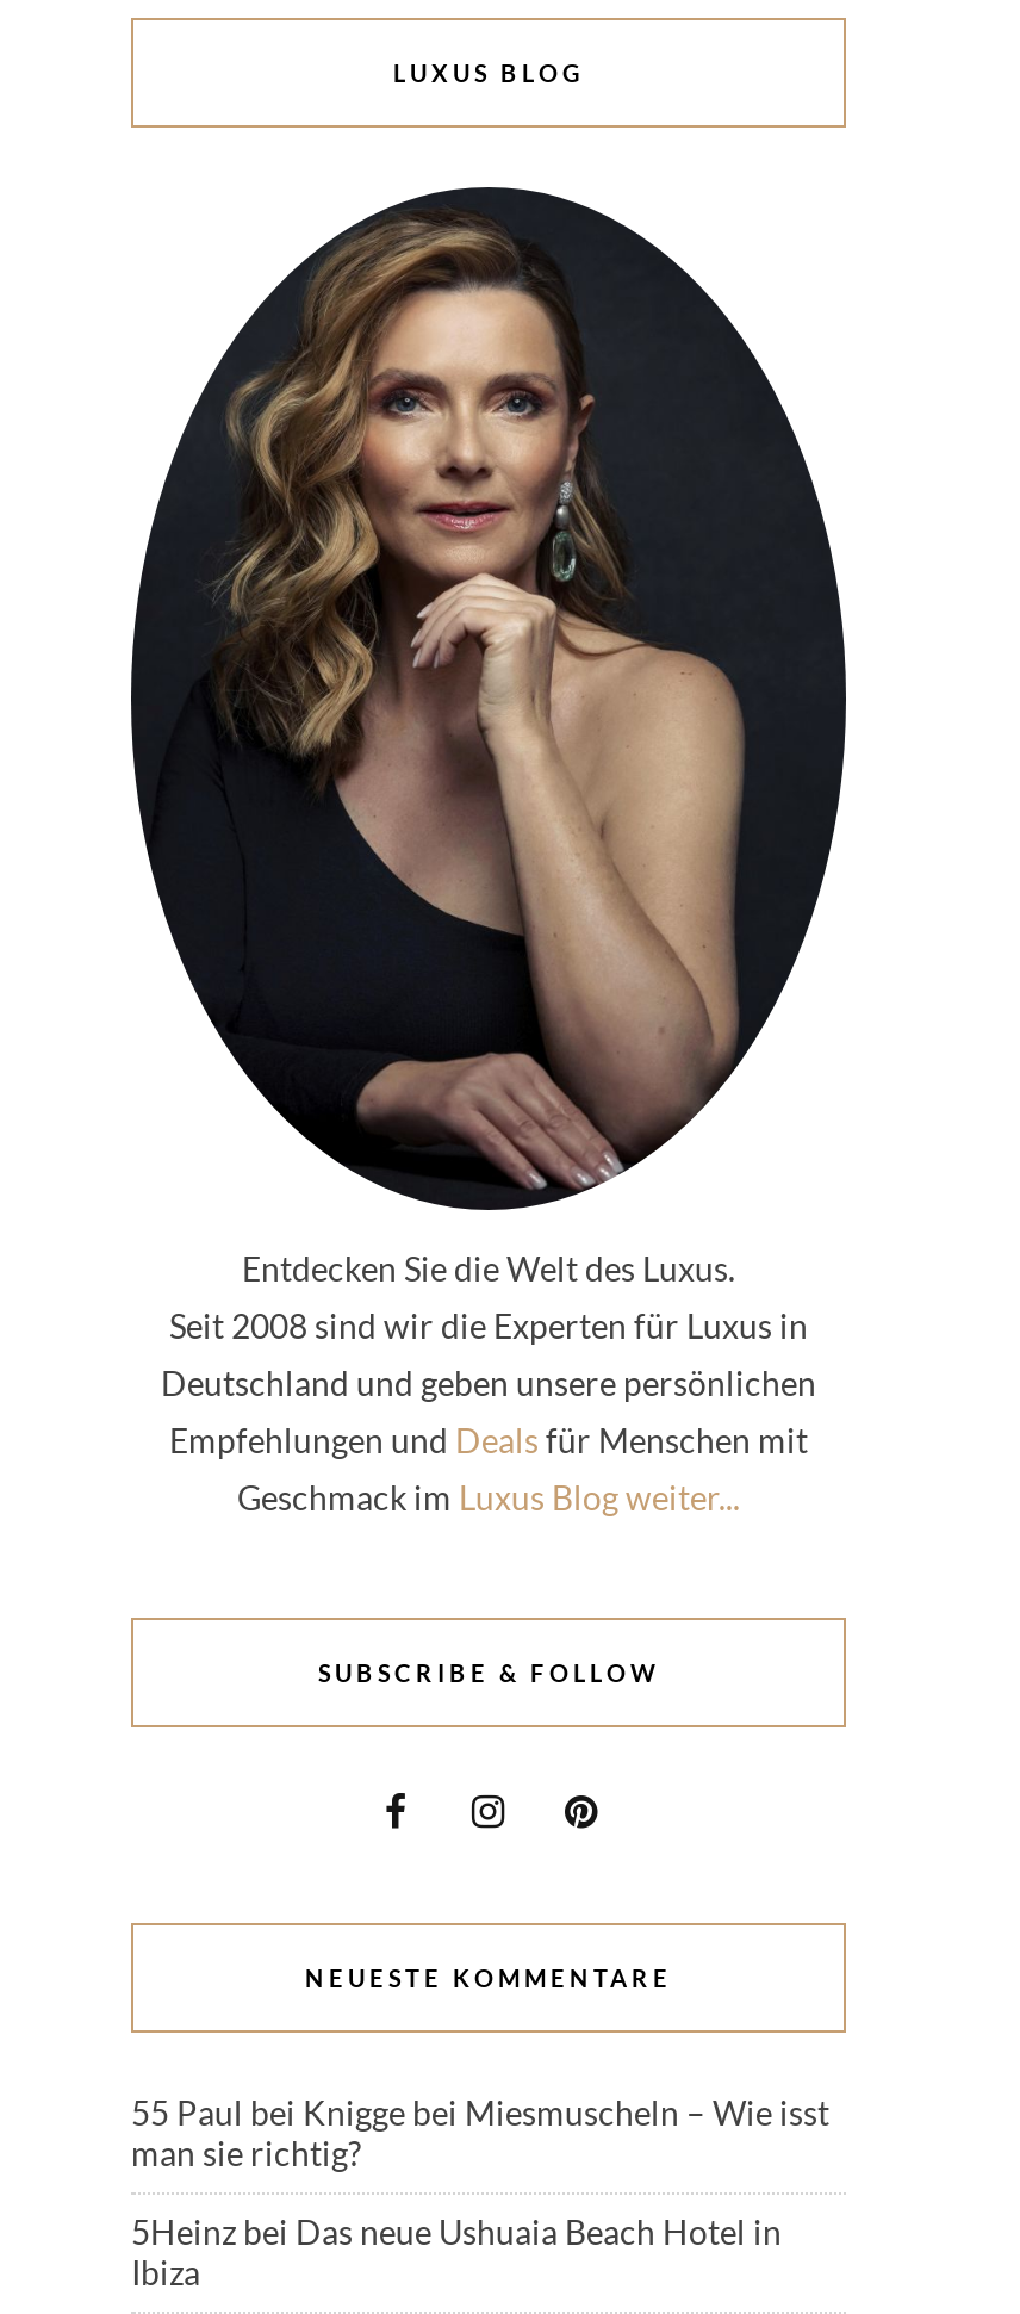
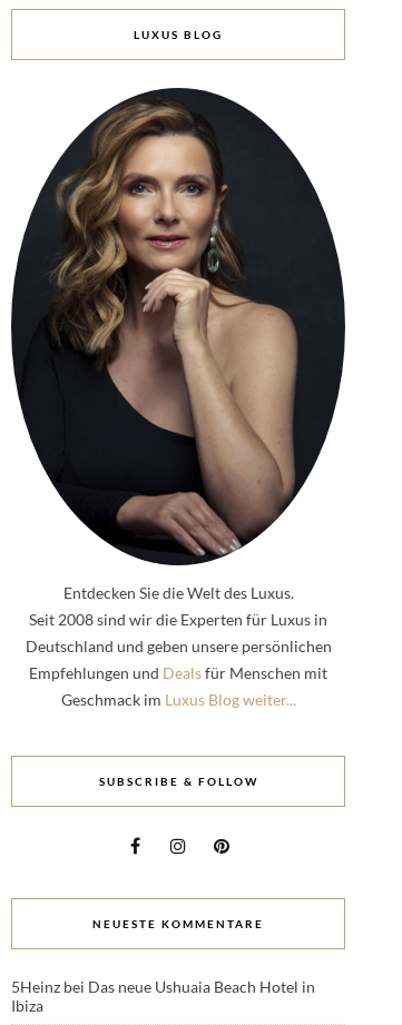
- 55 Paul bei Knigge bei Miesmuscheln – Wie isst
- man sie richtig?
